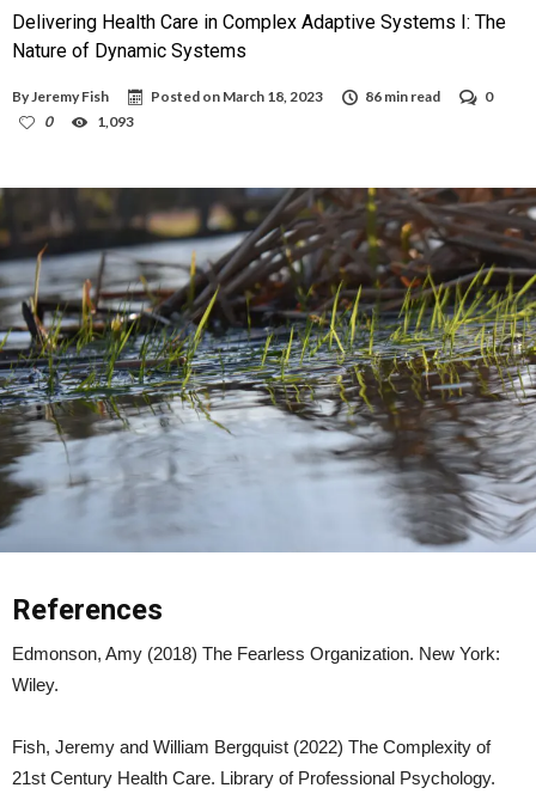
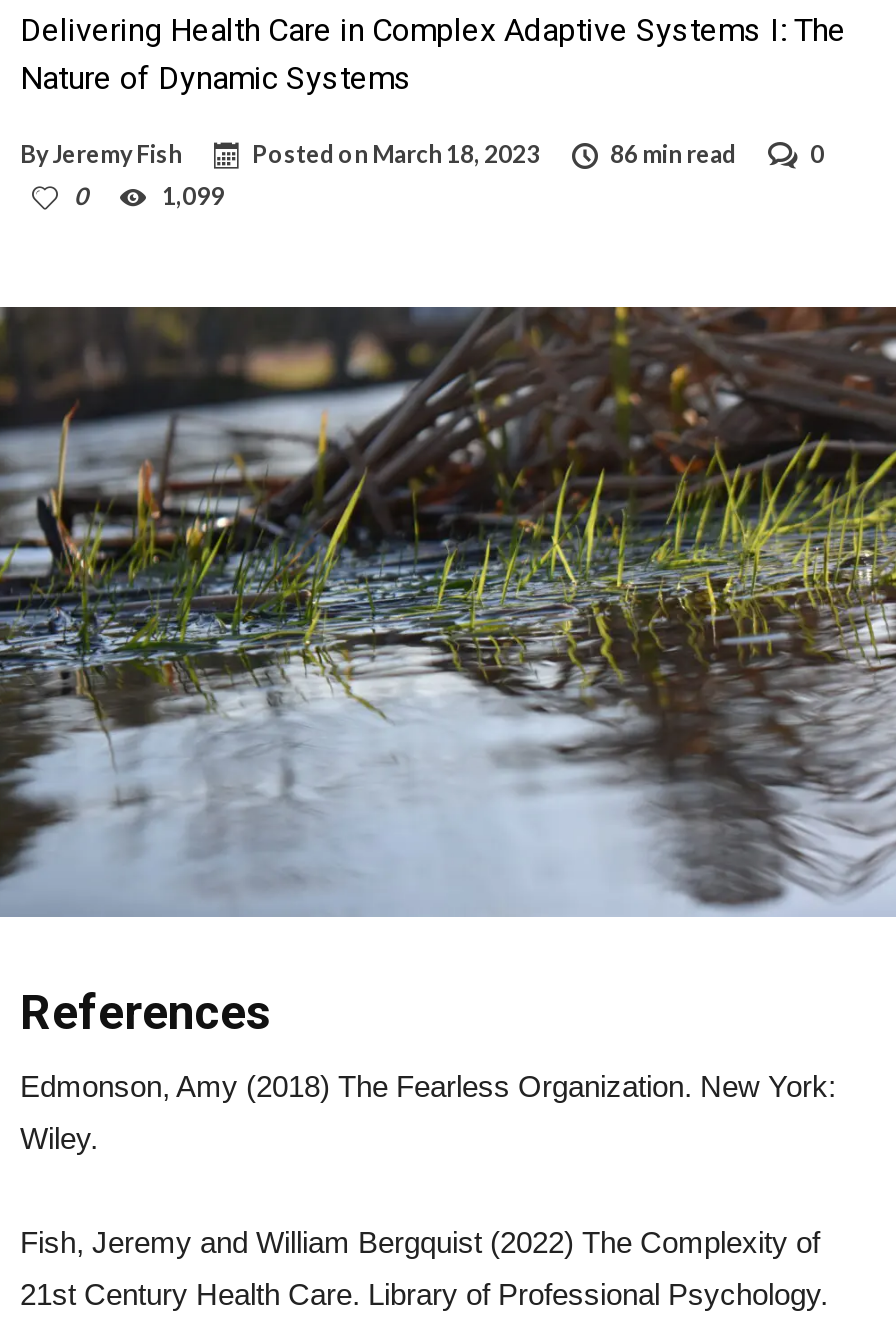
- 1,093
+ 1,099
